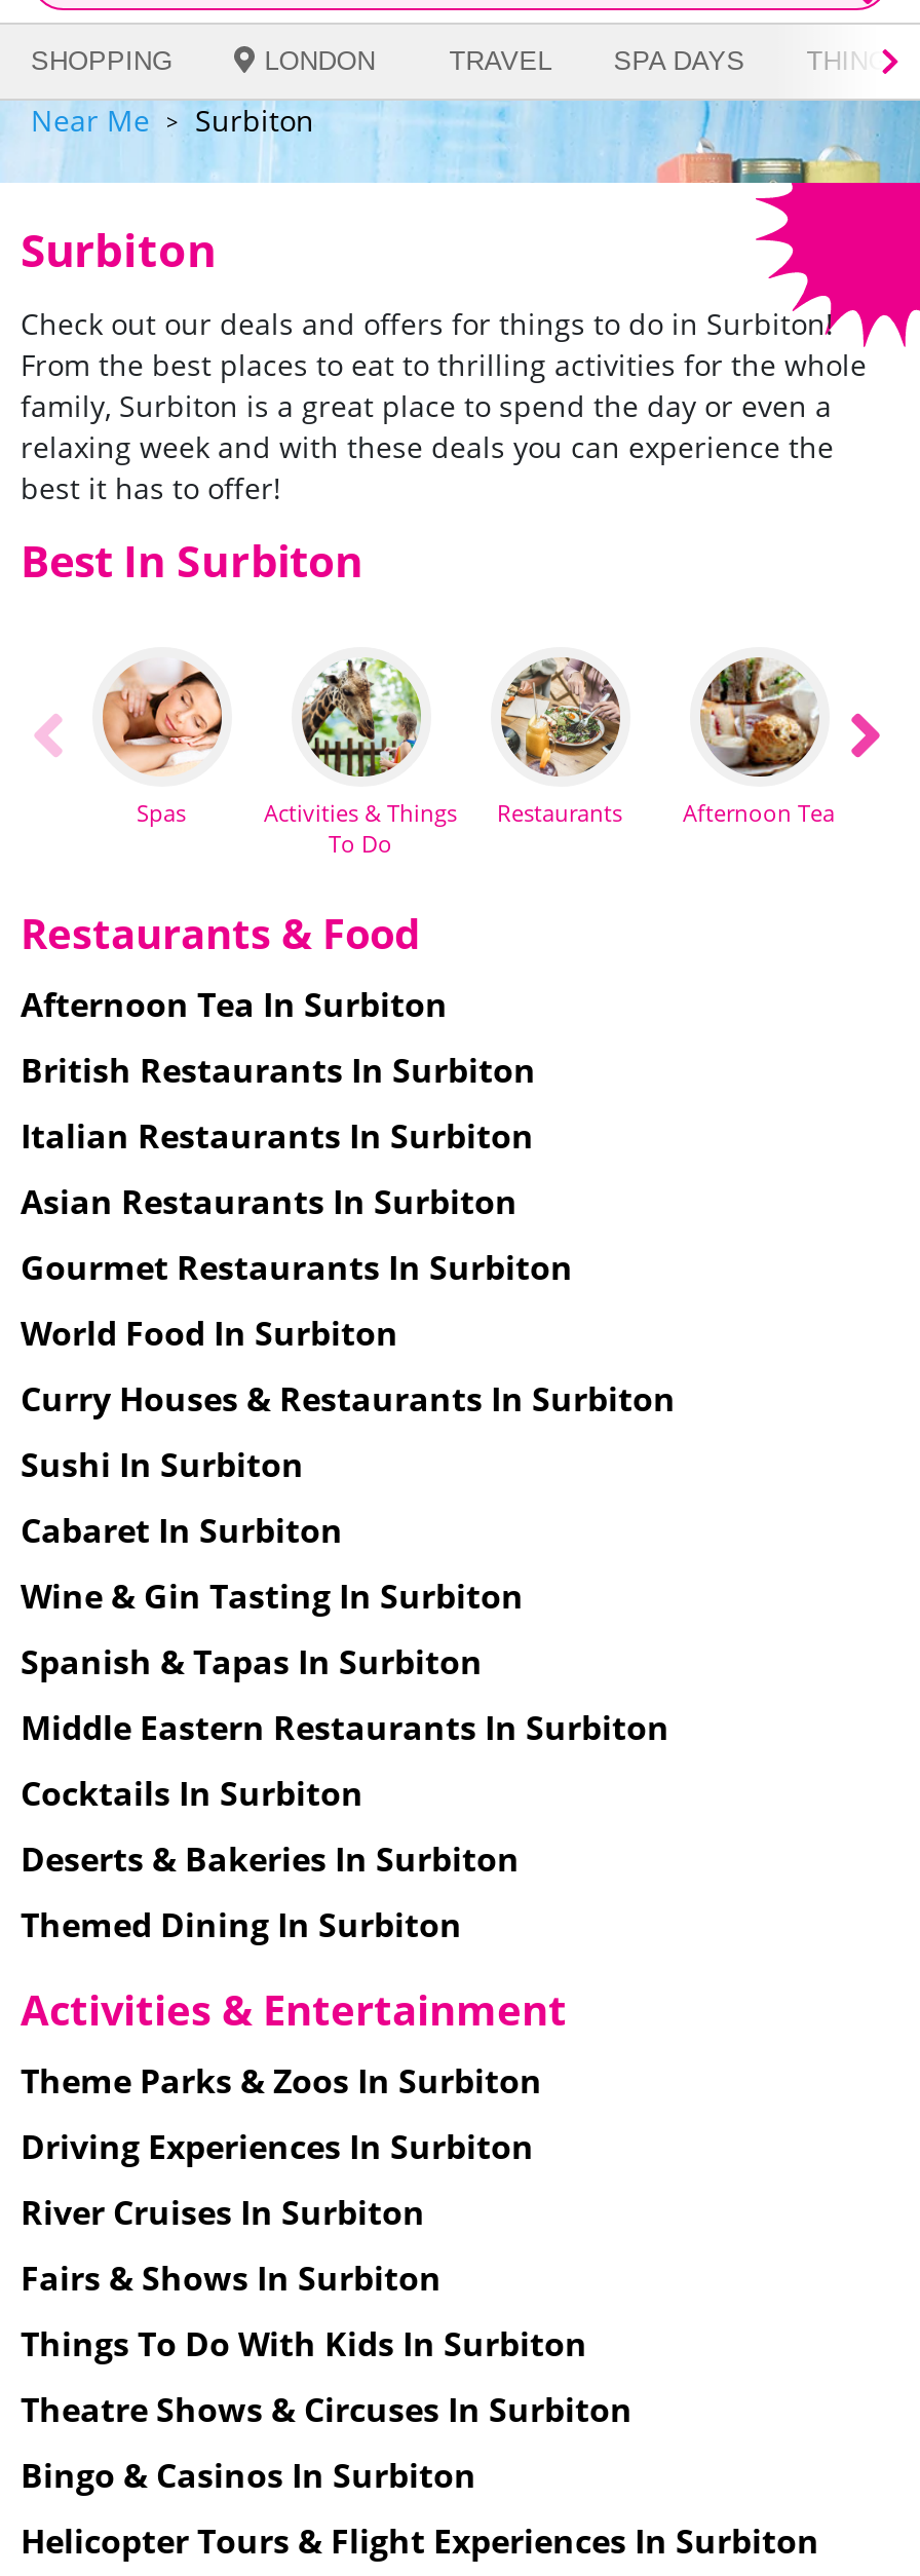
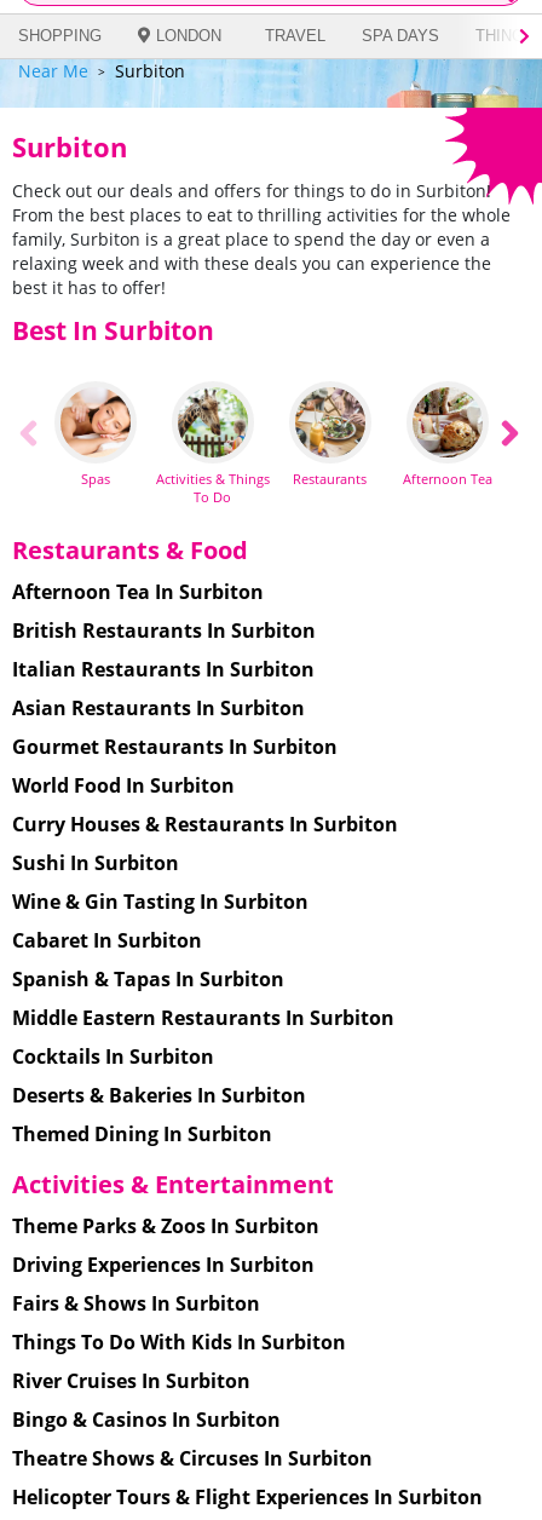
moved down: Cabaret In Surbiton

moved up: Wine & Gin Tasting In Surbiton

moved down: River Cruises In Surbiton

moved up: Fairs & Shows In Surbiton | Things To Do With Kids In Surbiton

moved down: Theatre Shows & Circuses In Surbiton

moved up: Bingo & Casinos In Surbiton
